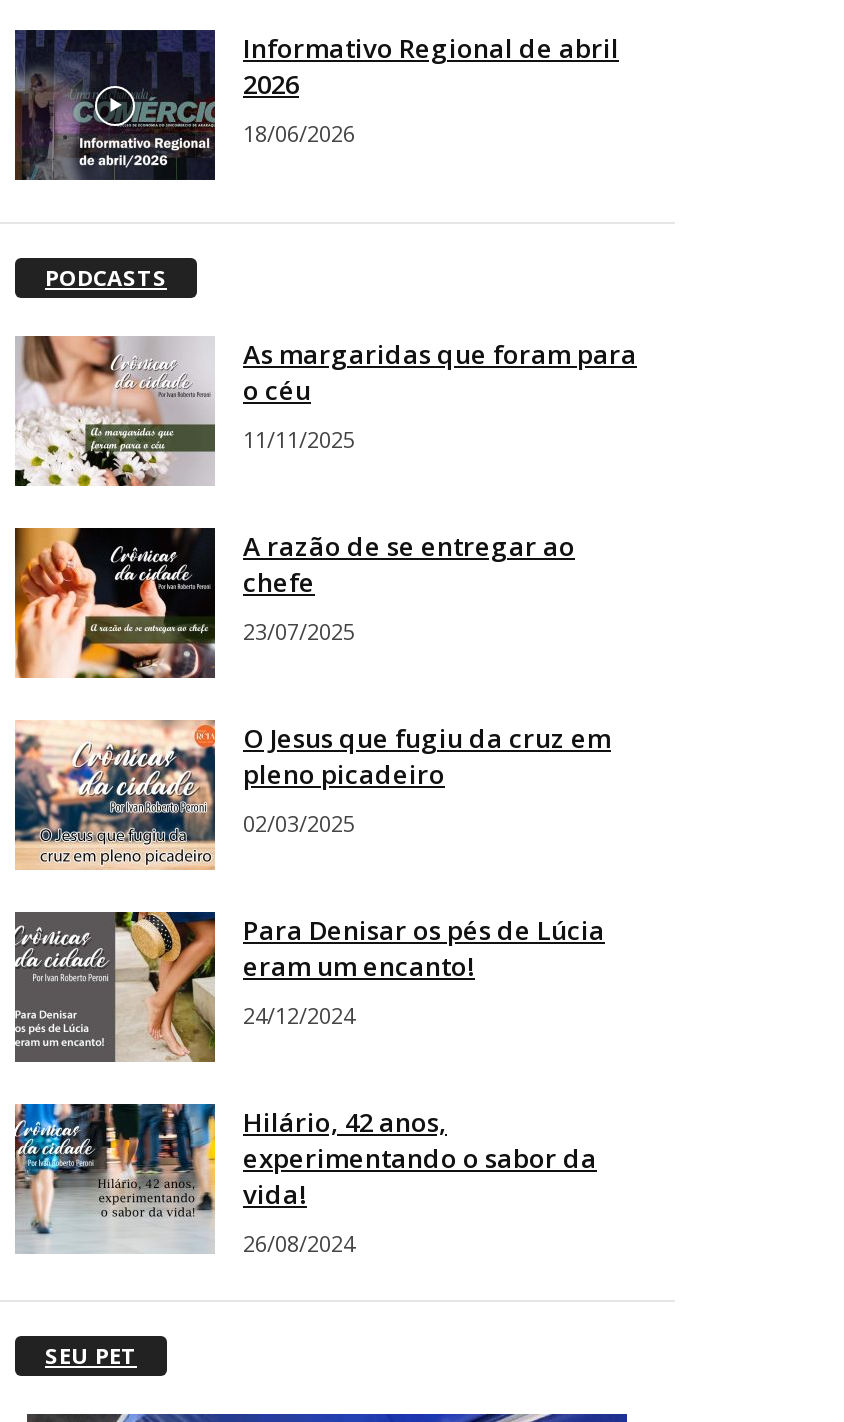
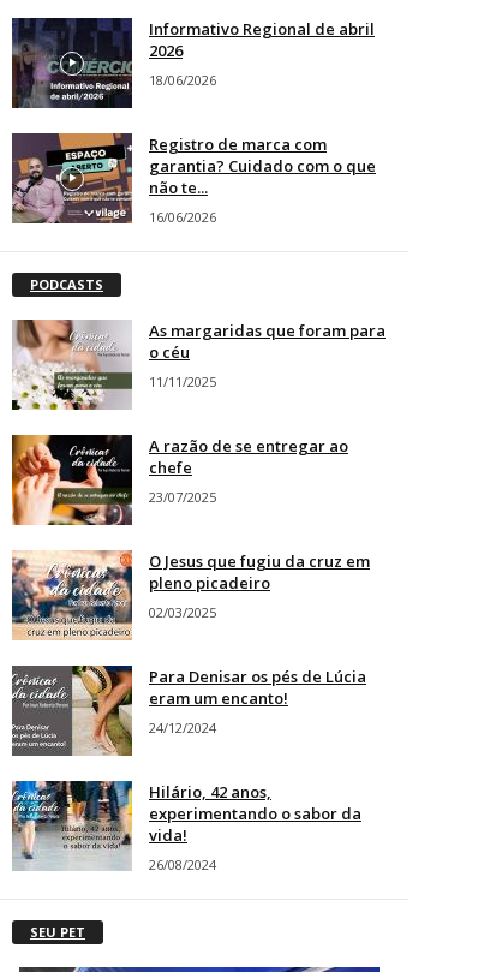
+ [image]
+ Registro de marca com
+ garantia? Cuidado com o que
+ não te...
+ 16/06/2026
